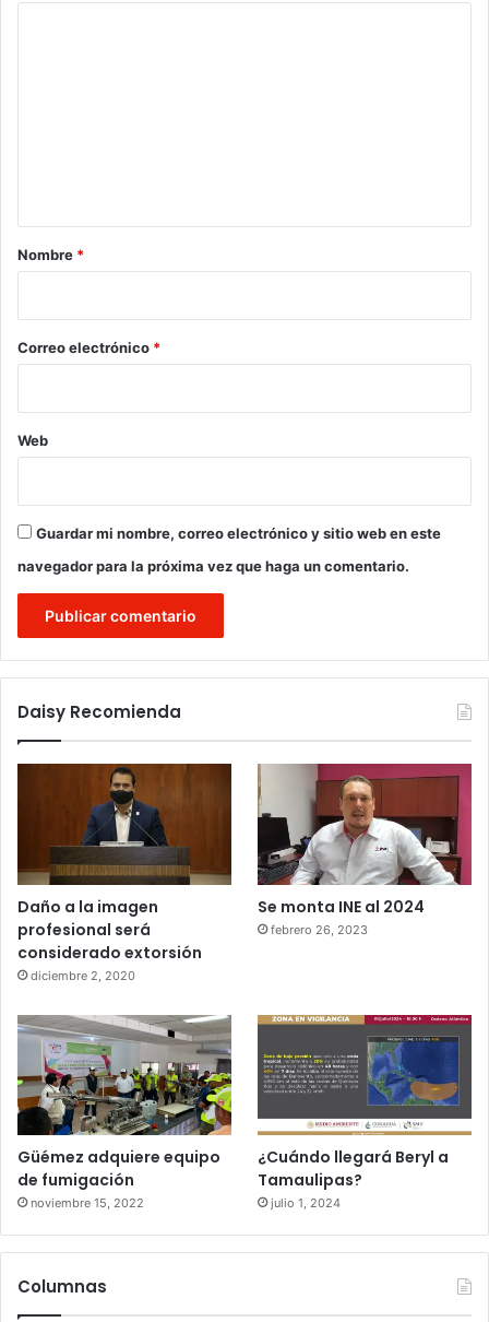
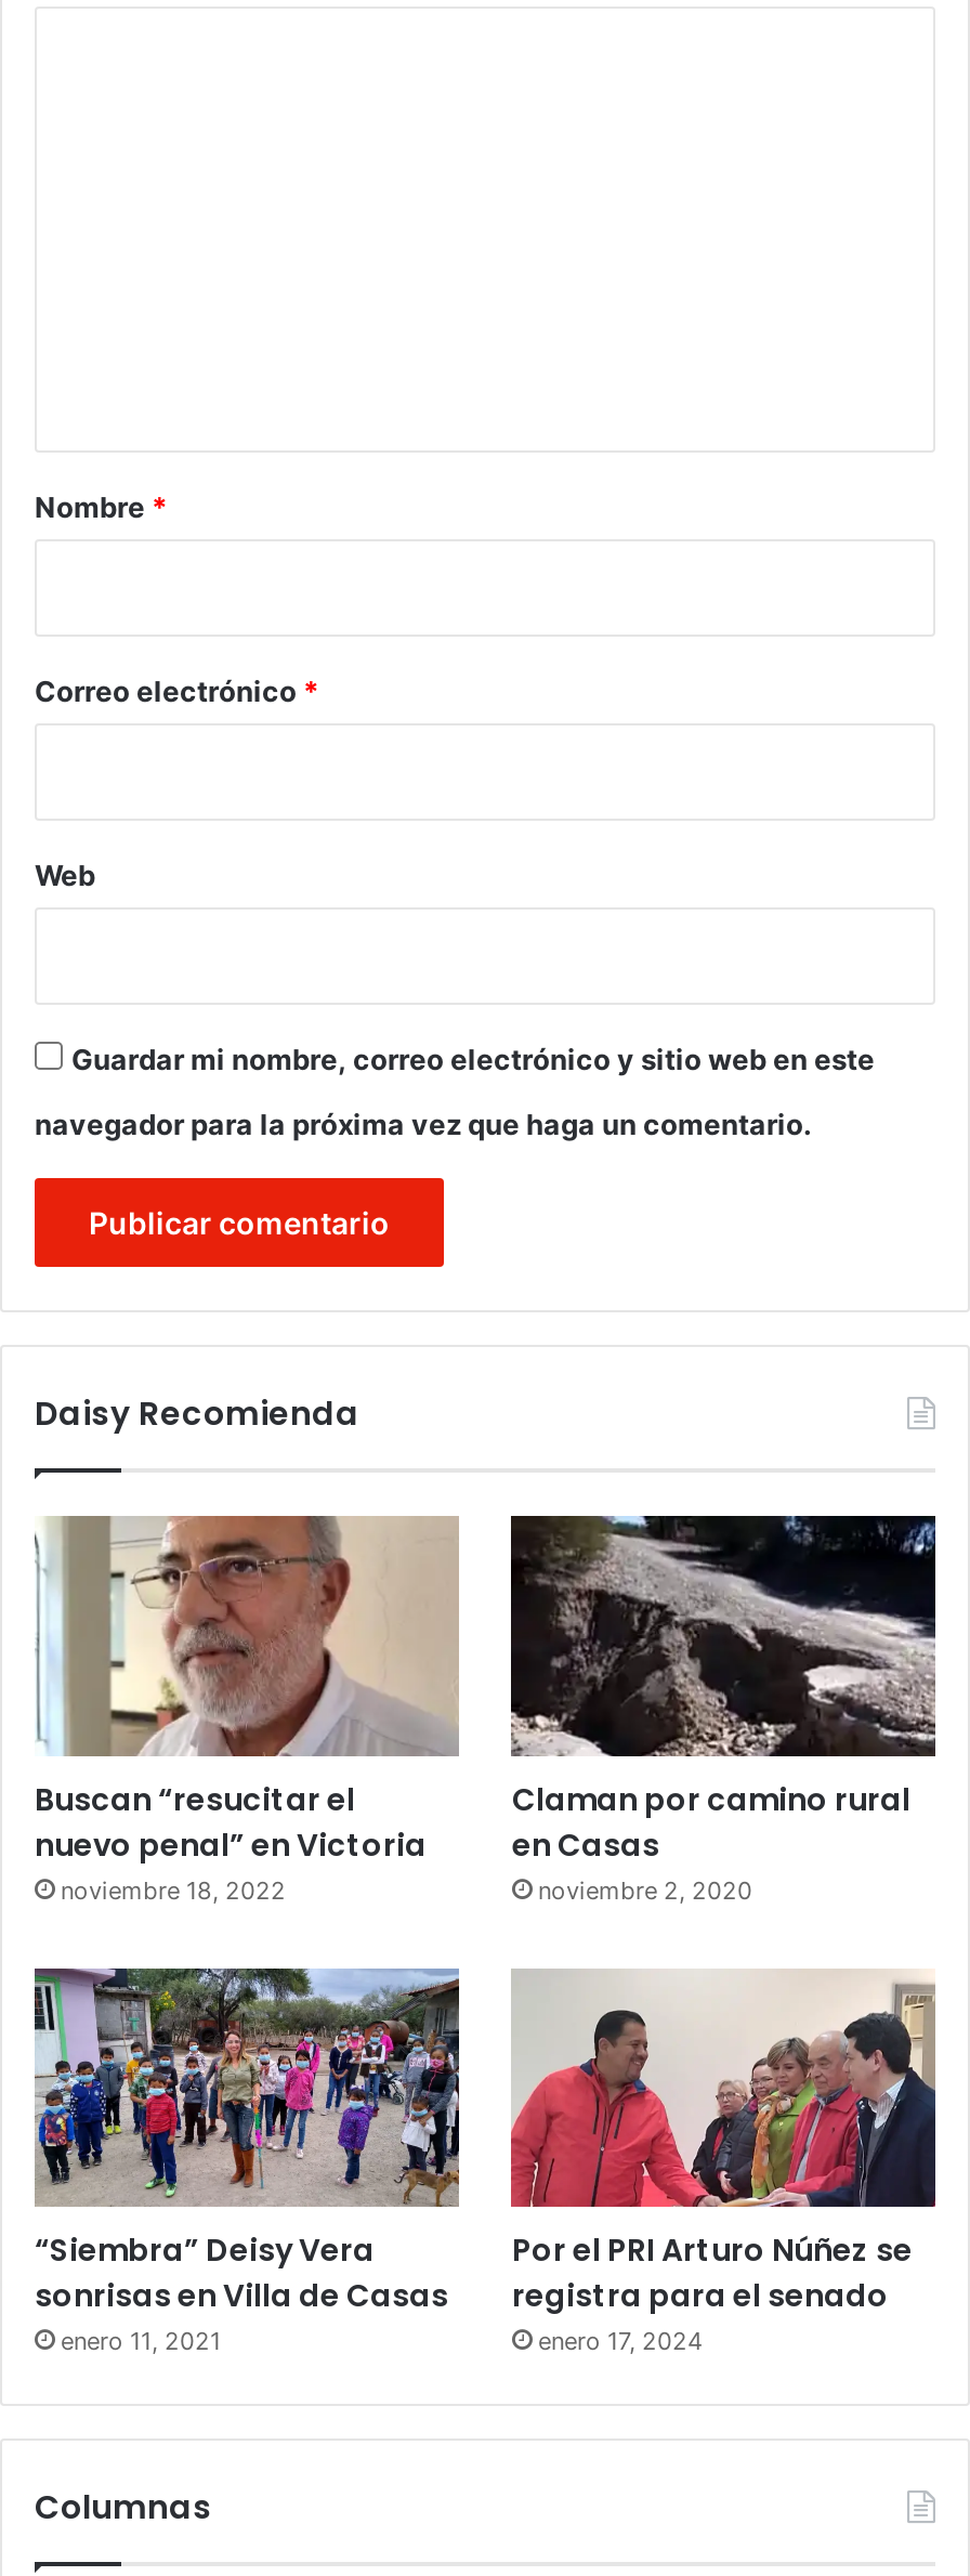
- [image]
- Daño a la imagen
- profesional será
- considerado extorsión
- diciembre 2, 2020
+ [image]
+ Buscan “resucitar el
+ nuevo penal” en Victoria
+ noviembre 18, 2022

- [image]
- Se monta INE al 2024
- febrero 26, 2023
+ [image]
+ Claman por camino rural
+ en Casas
+ noviembre 2, 2020

- [image]
- Güémez adquiere equipo
- de fumigación
- noviembre 15, 2022
+ [image]
+ “Siembra” Deisy Vera
+ sonrisas en Villa de Casas
+ enero 11, 2021

- [image]
- ¿Cuándo llegará Beryl a
- Tamaulipas?
- julio 1, 2024
+ [image]
+ Por el PRI Arturo Núñez se
+ registra para el senado
+ enero 17, 2024
